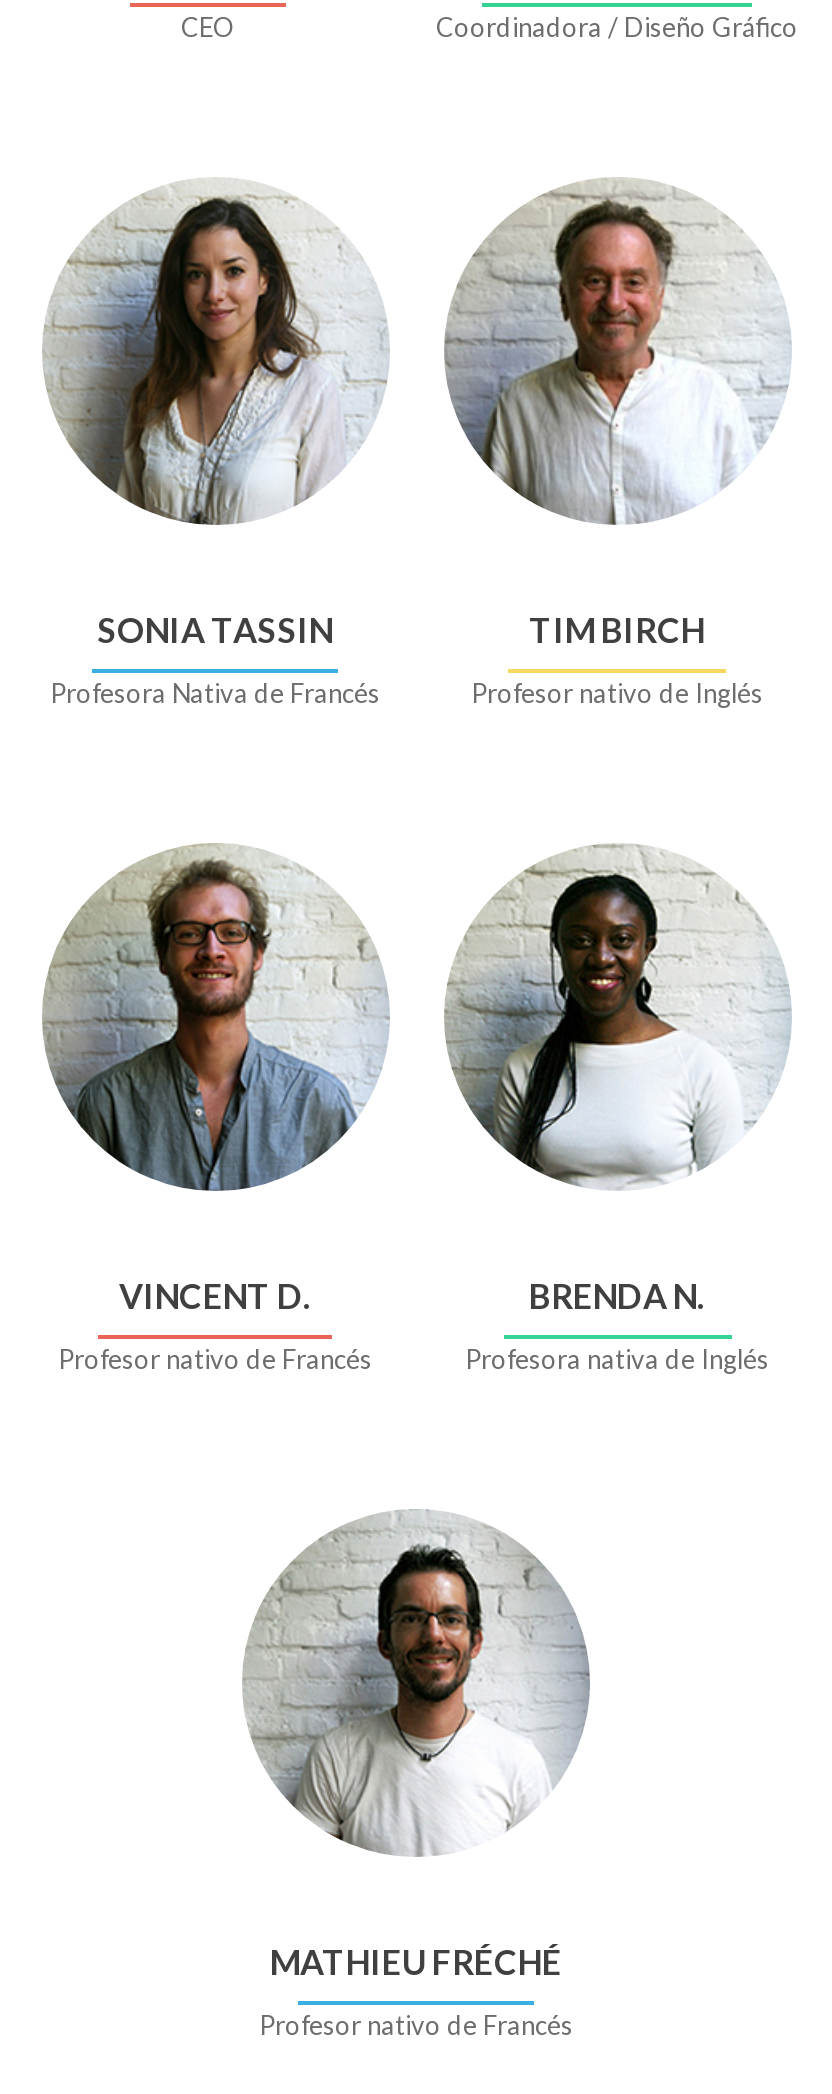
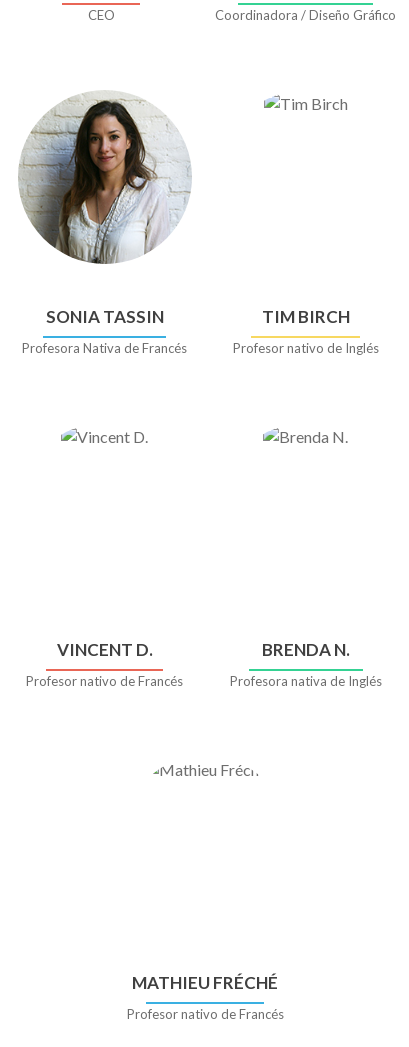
- [image]

- [image]

- [image]

- [image]
